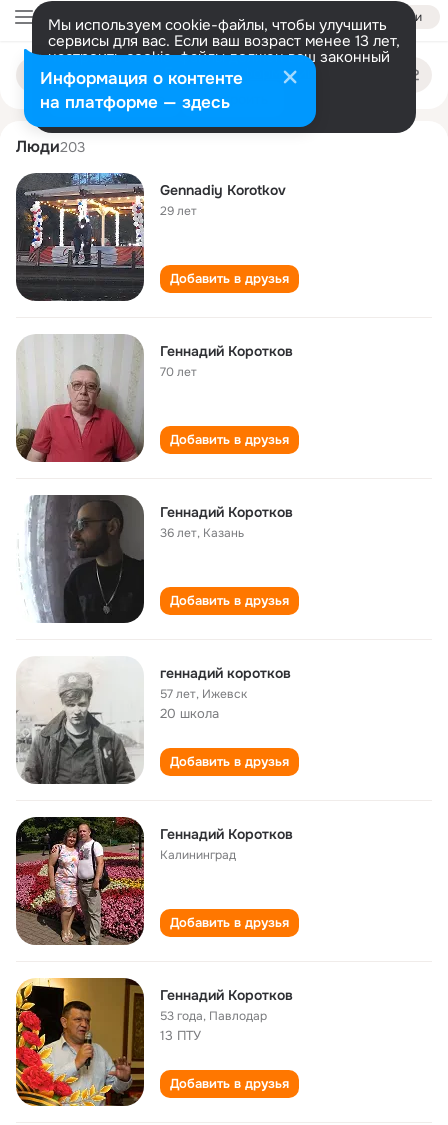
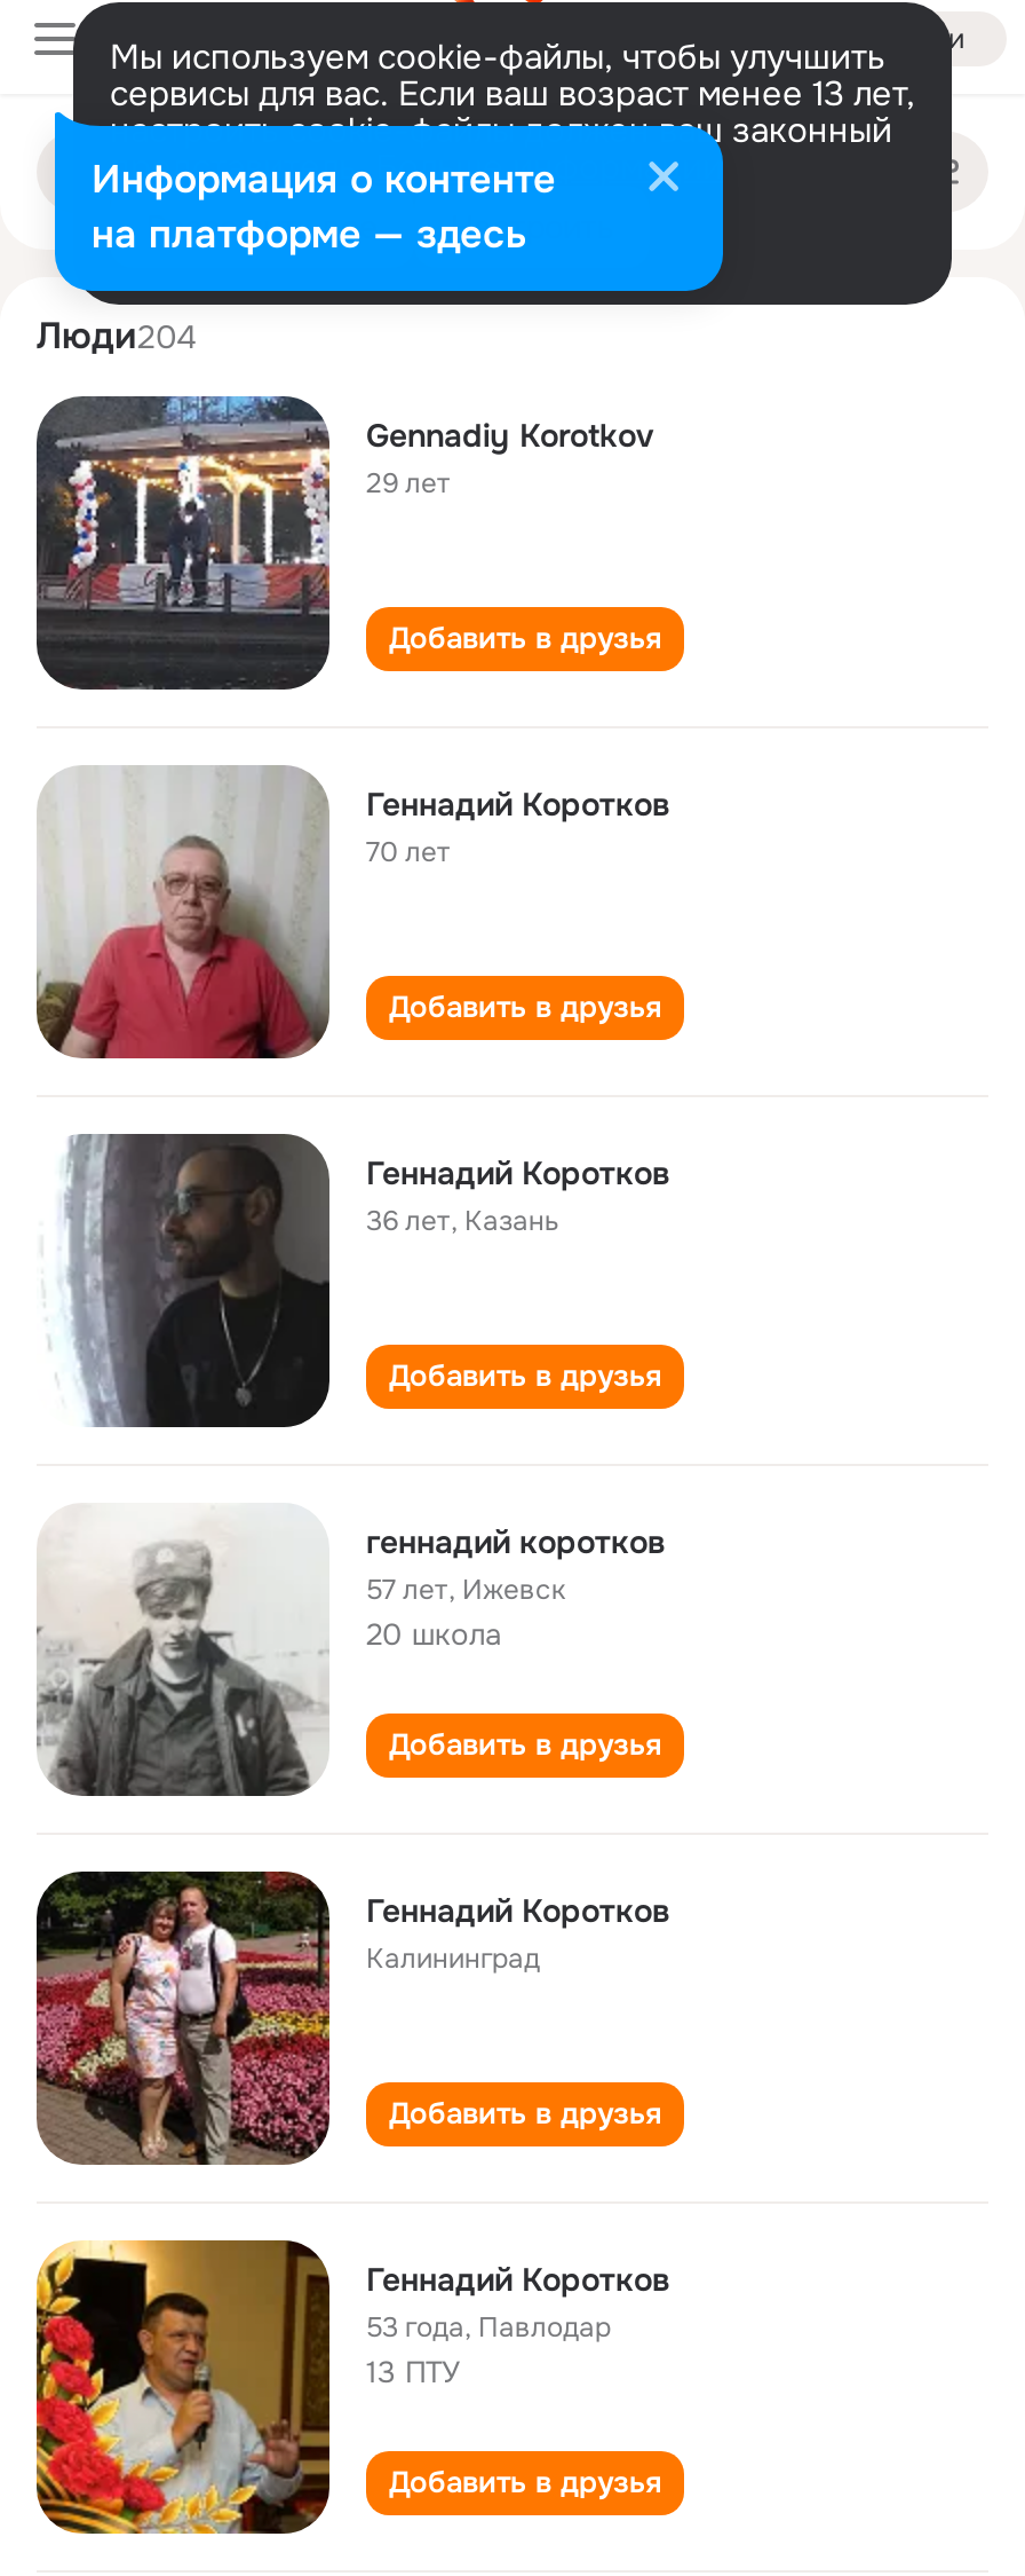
- Люди203
+ Люди204
